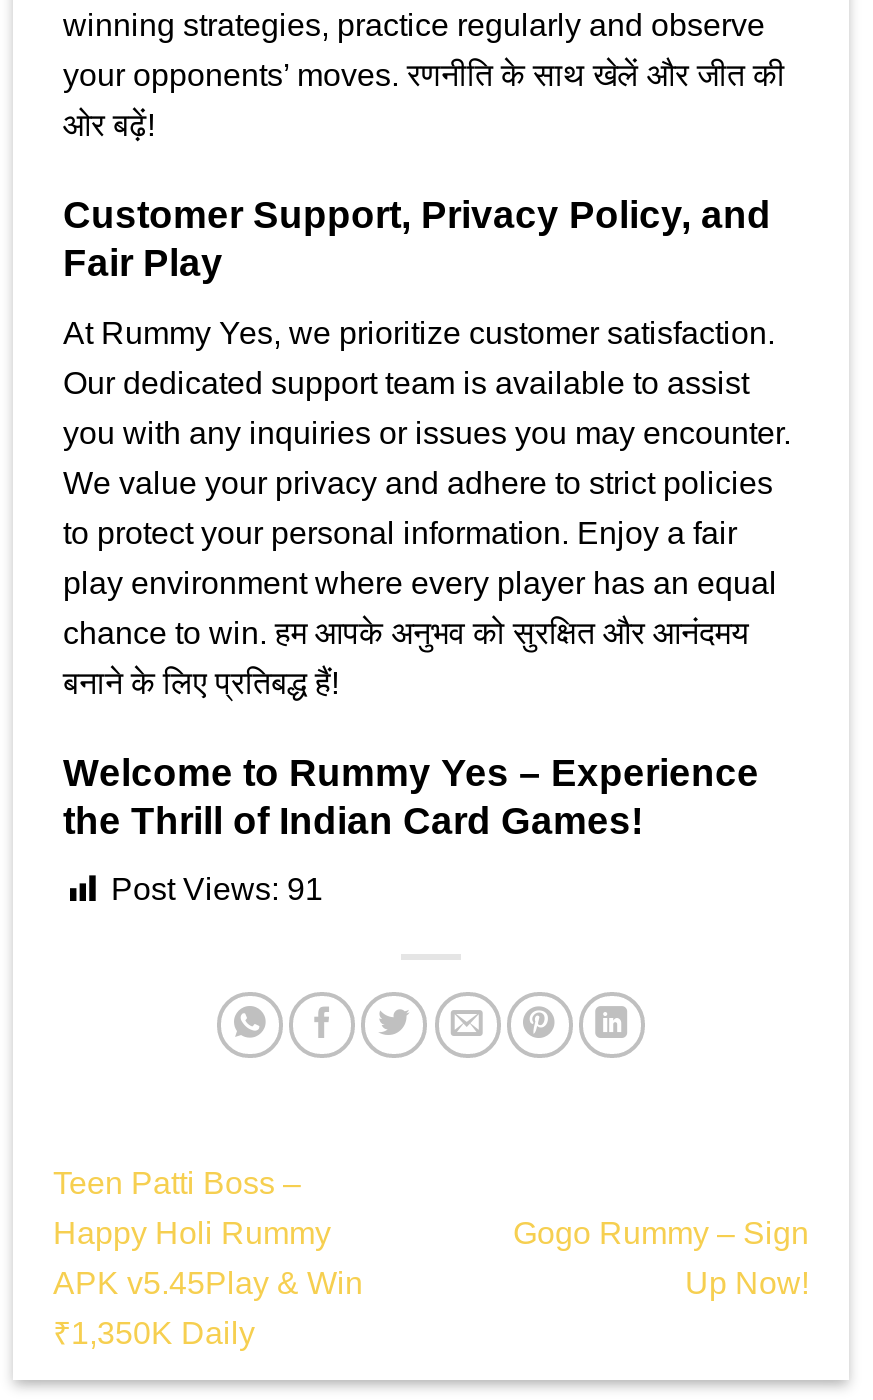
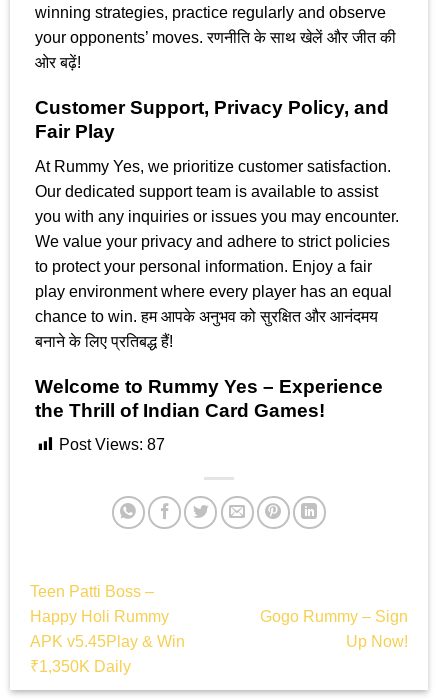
- Post Views: 91
+ Post Views: 87
